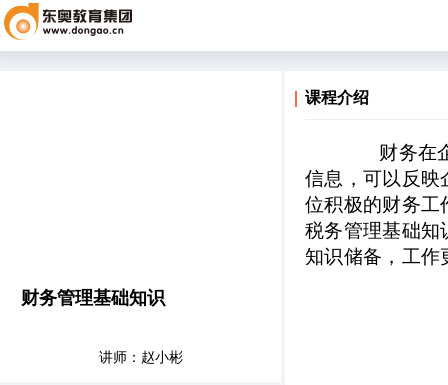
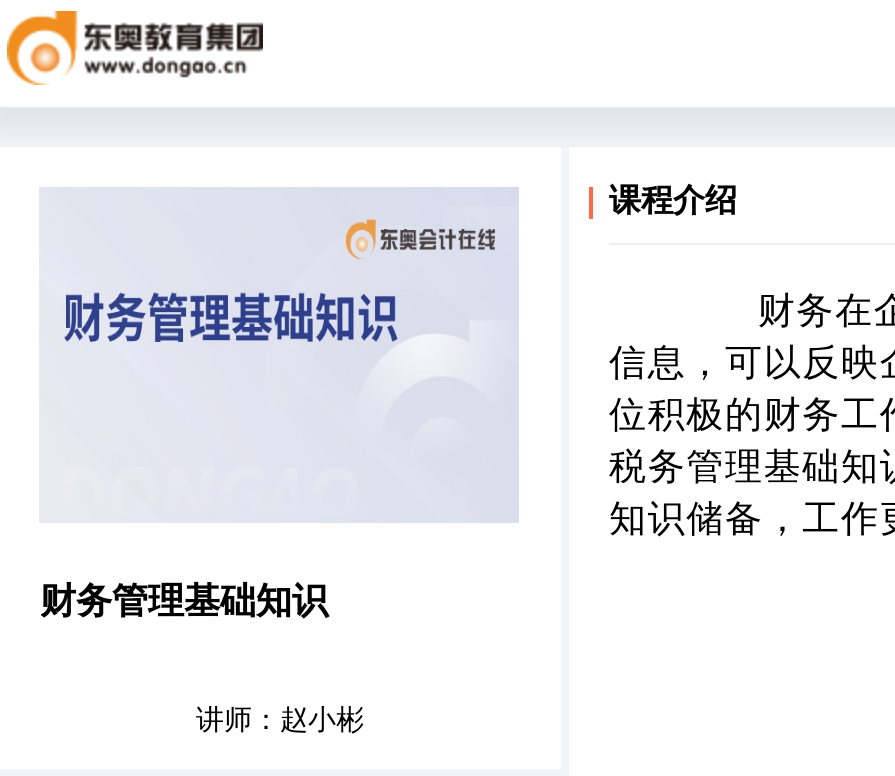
+ [image]
